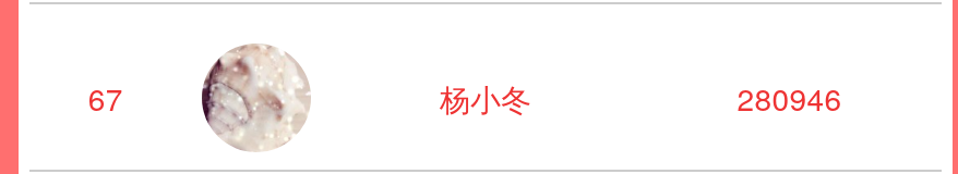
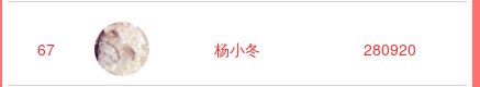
- 280946
+ 280920
